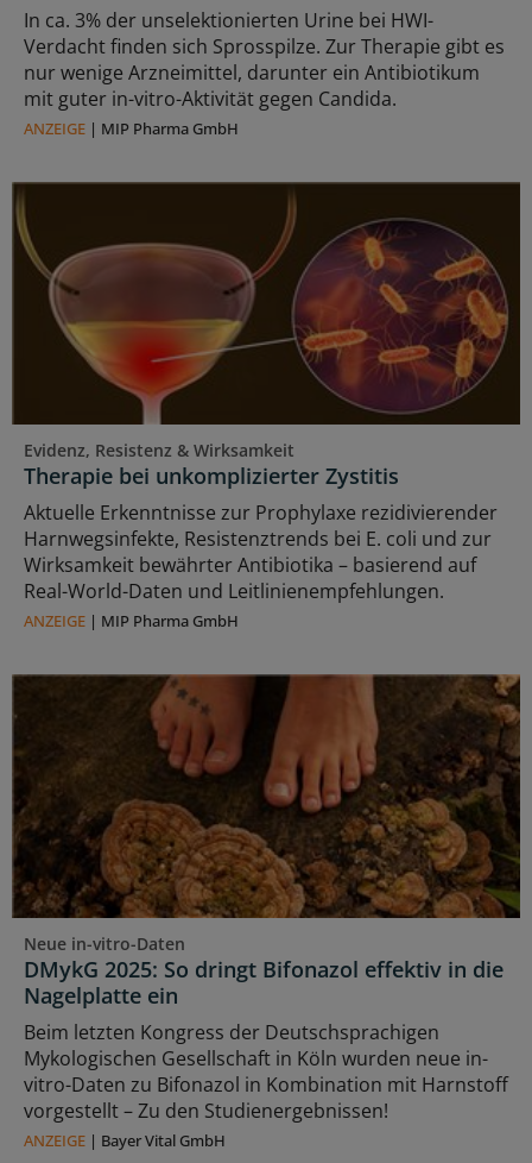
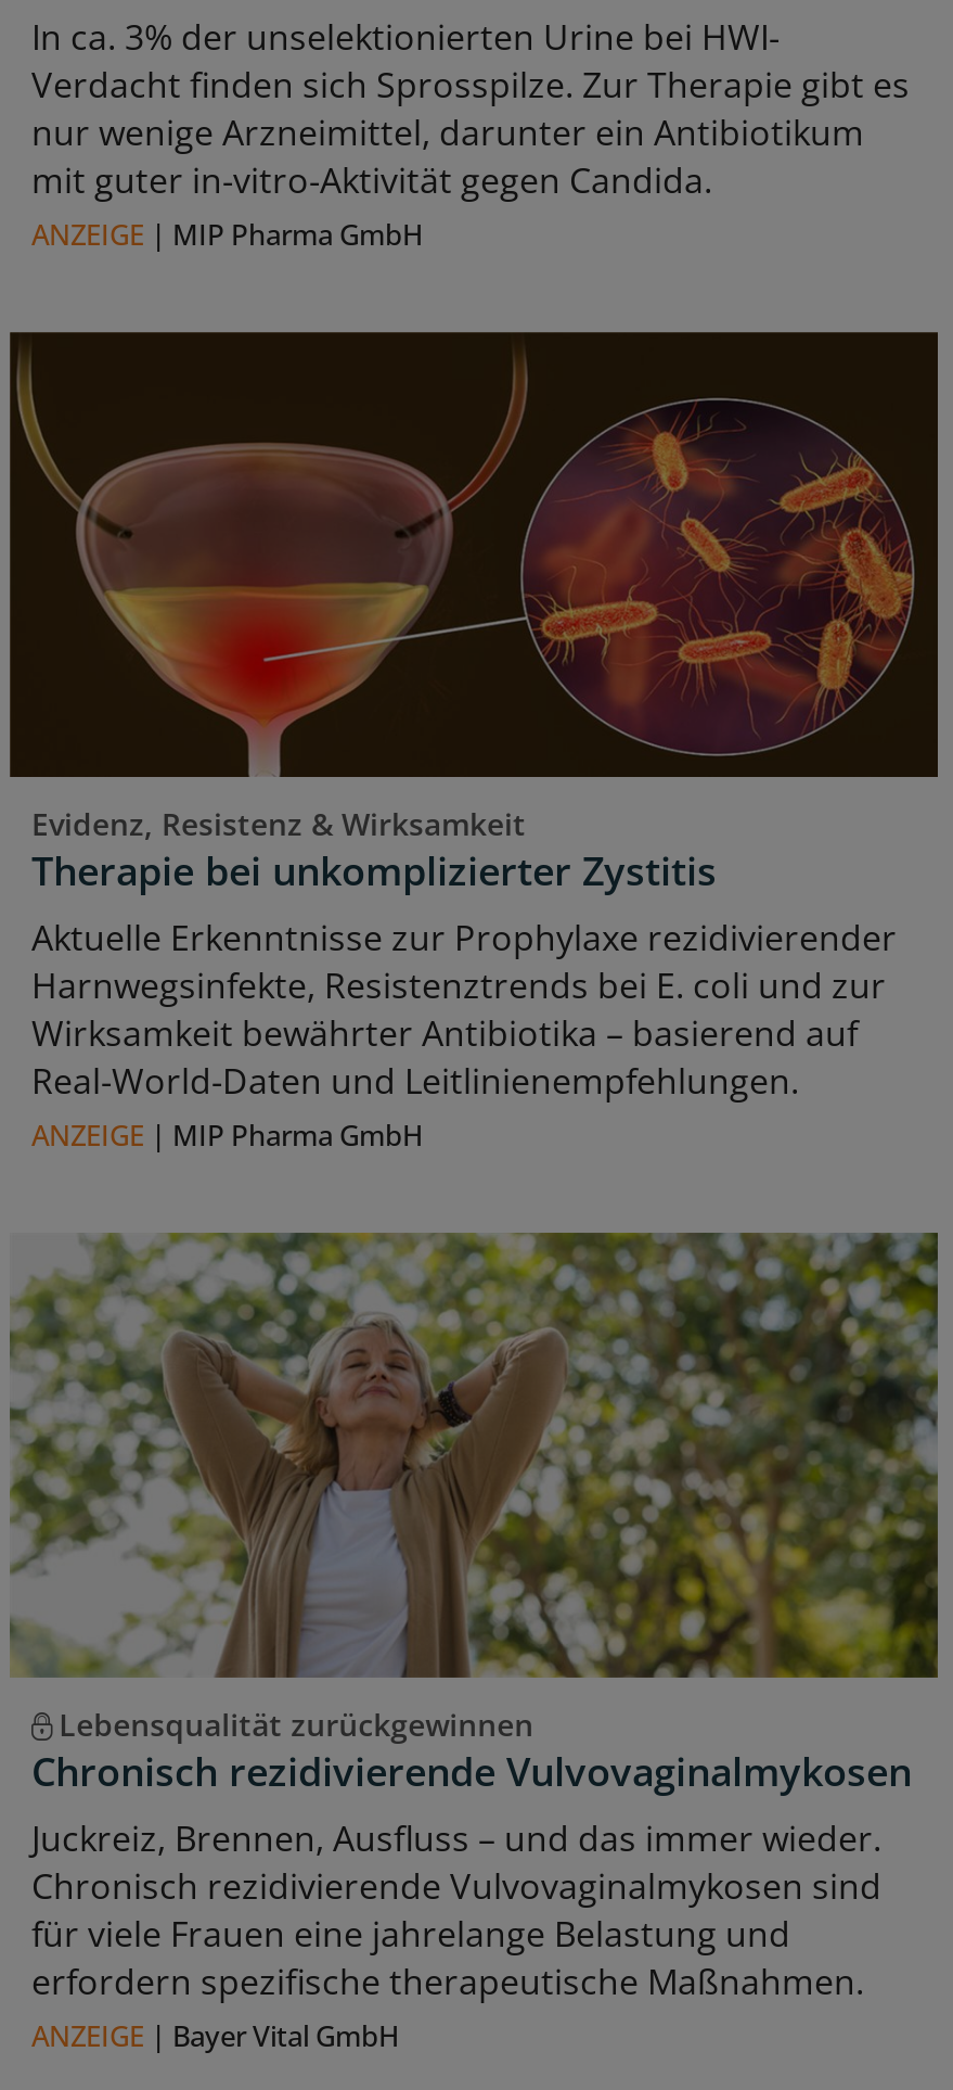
- [image]
- Neue in-vitro-Daten
- DMykG 2025: So dringt Bifonazol effektiv in die
- Nagelplatte ein
- Beim letzten Kongress der Deutschsprachigen
- Mykologischen Gesellschaft in Köln wurden neue in-
- vitro-Daten zu Bifonazol in Kombination mit Harnstoff
- vorgestellt – Zu den Studienergebnissen!
+ [image]
+ Lebensqualität zurückgewinnen
+ Chronisch rezidivierende Vulvovaginalmykosen
+ Juckreiz, Brennen, Ausfluss – und das immer wieder.
+ Chronisch rezidivierende Vulvovaginalmykosen sind
+ für viele Frauen eine jahrelange Belastung und
+ erfordern spezifische therapeutische Maßnahmen.
